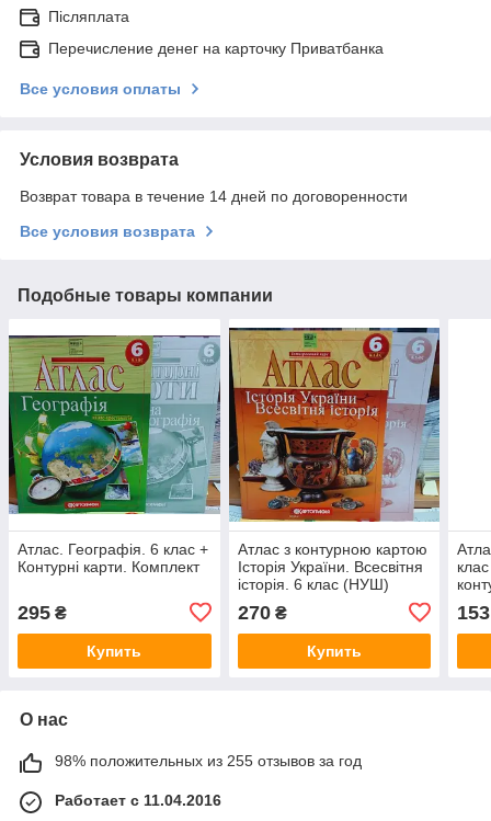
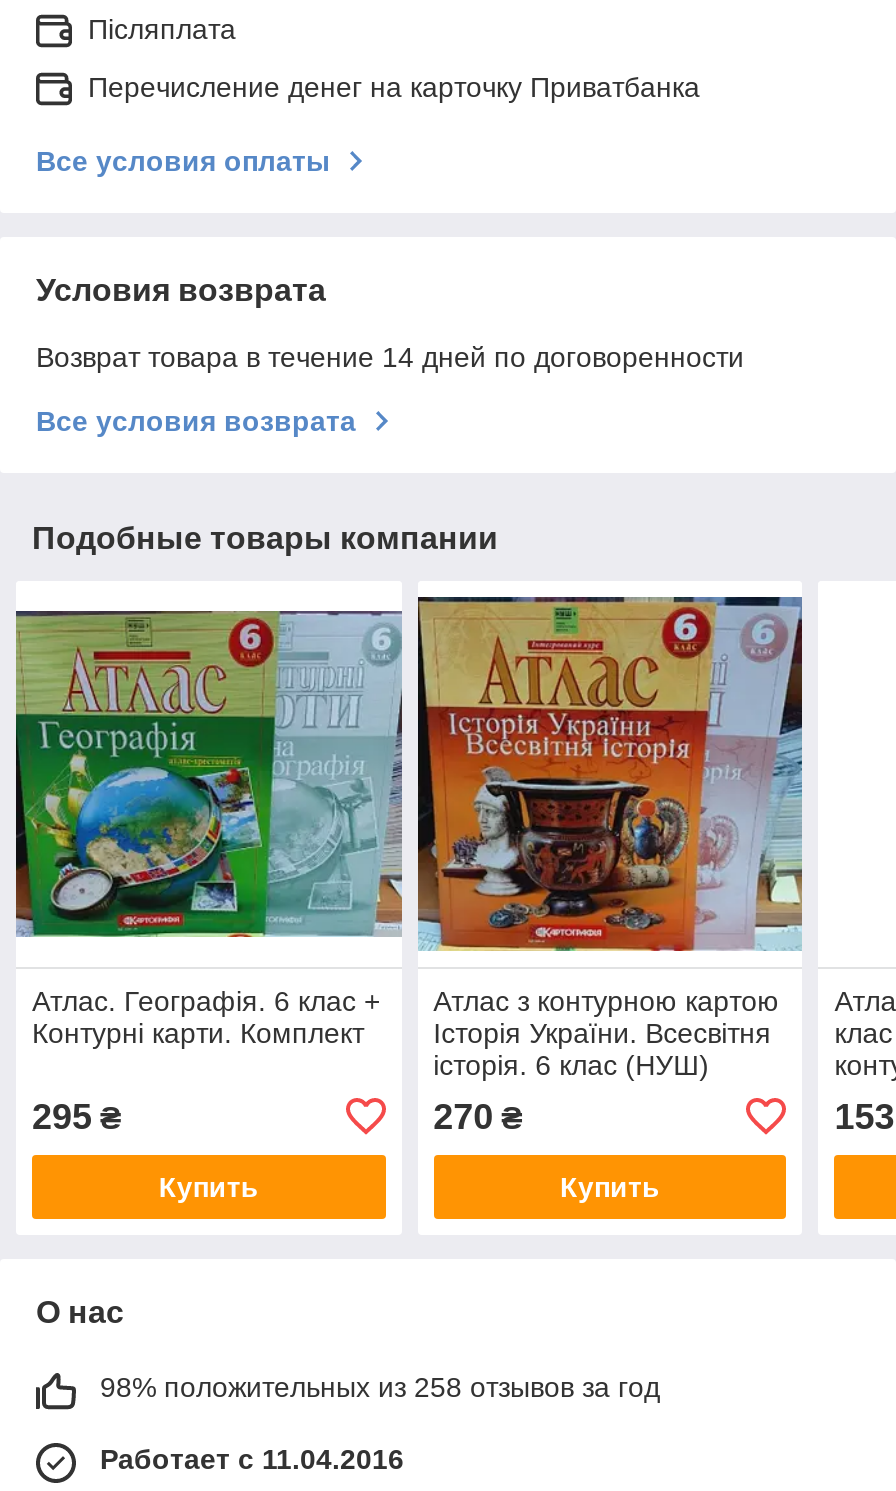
- 98% положительных из 255 отзывов за год
+ 98% положительных из 258 отзывов за год
